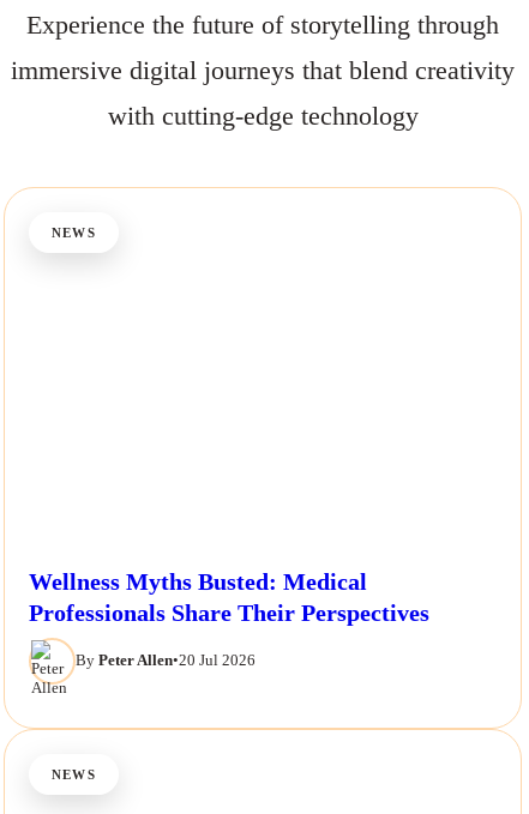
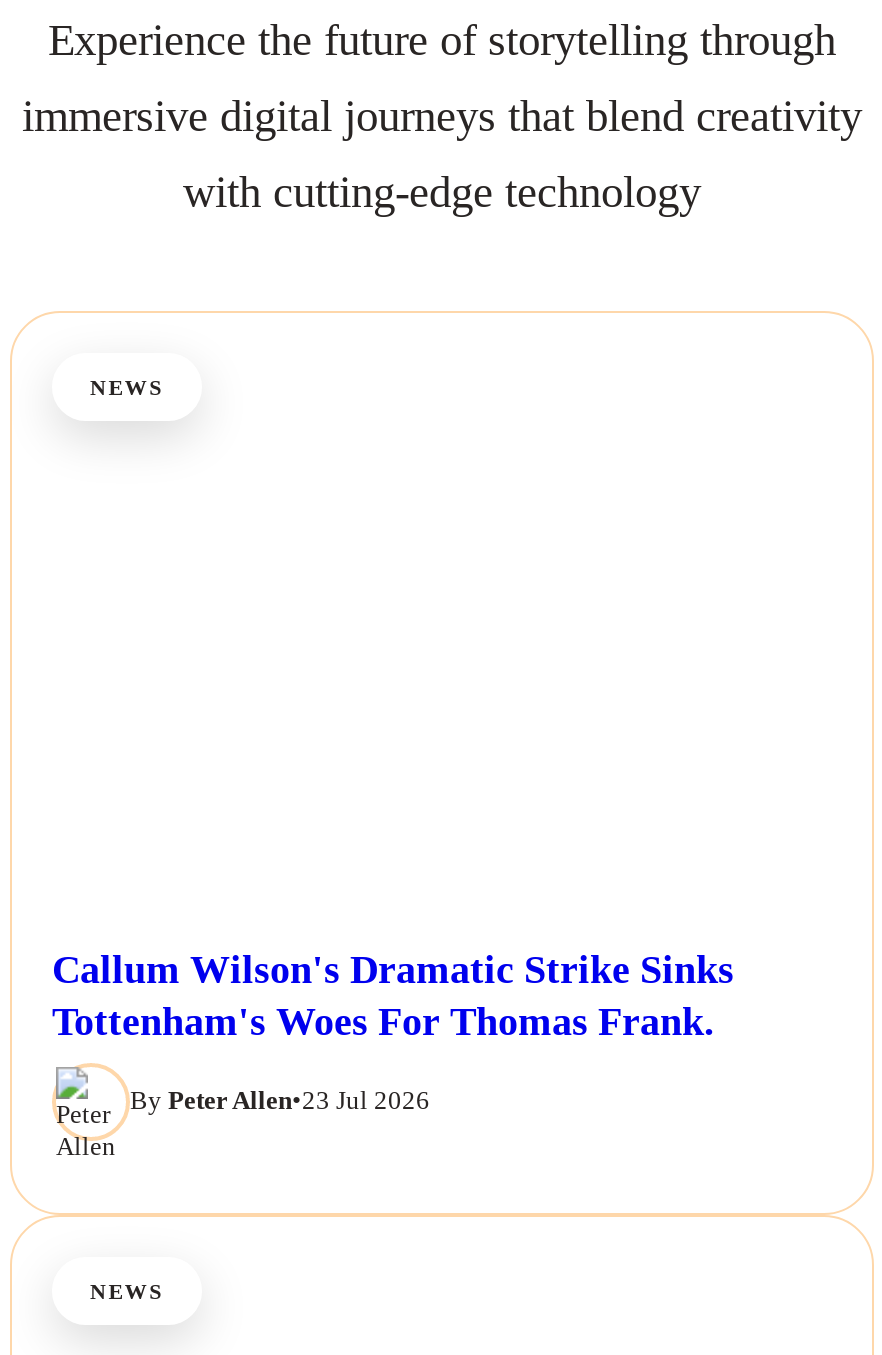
- Wellness Myths Busted: Medical
- Professionals Share Their Perspectives
+ Callum Wilson's Dramatic Strike Sinks
+ Tottenham's Woes For Thomas Frank.

- By Peter Allen•20 Jul 2026
+ By Peter Allen•23 Jul 2026
